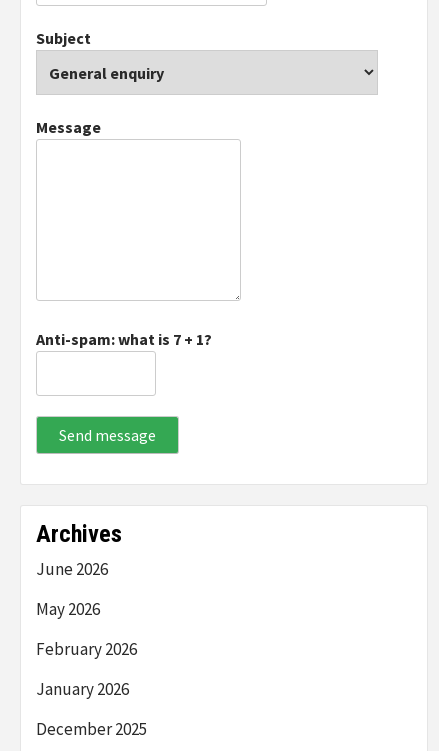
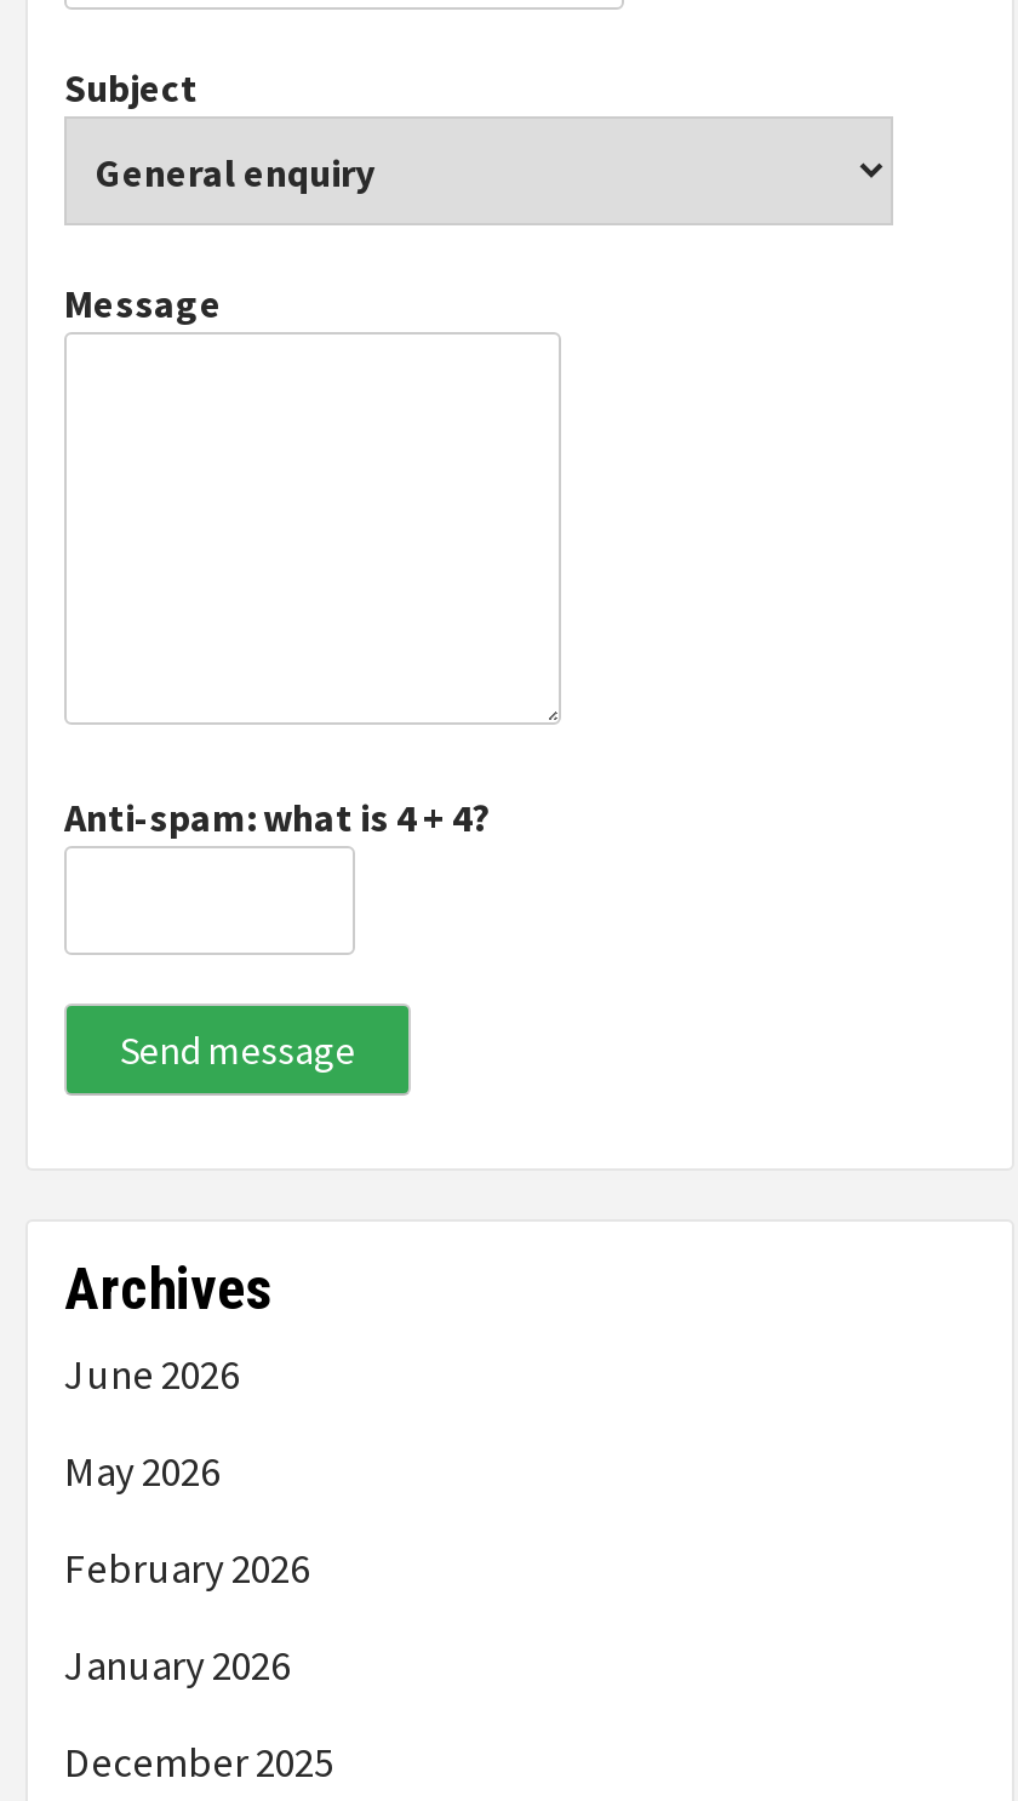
- Anti-spam: what is 7 + 1?
+ Anti-spam: what is 4 + 4?
